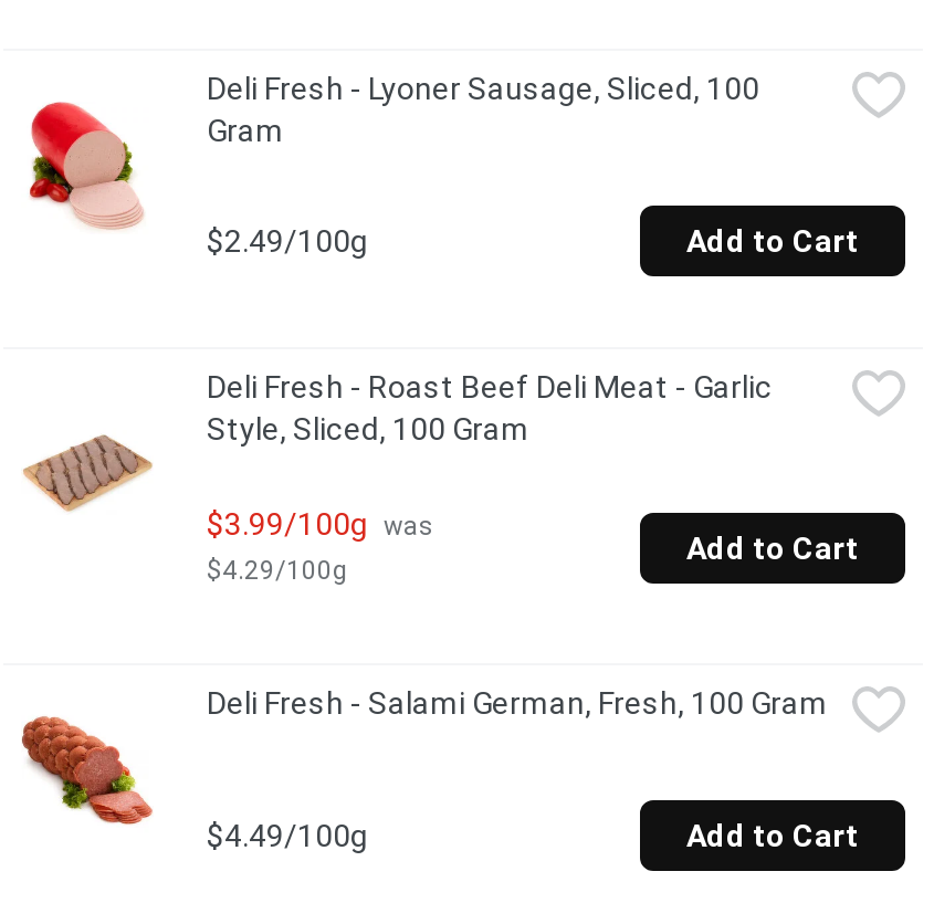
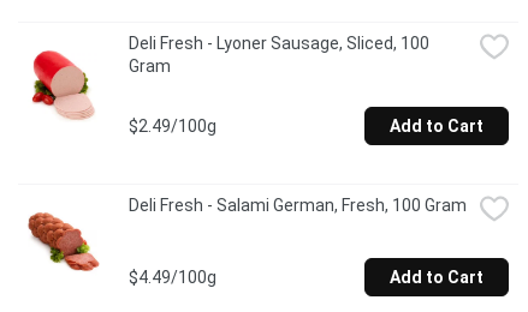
- [image]
- Deli Fresh - Roast Beef Deli Meat - Garlic
- Style, Sliced, 100 Gram
- $3.99/100g was
- $4.29/100g

- Add to Cart
